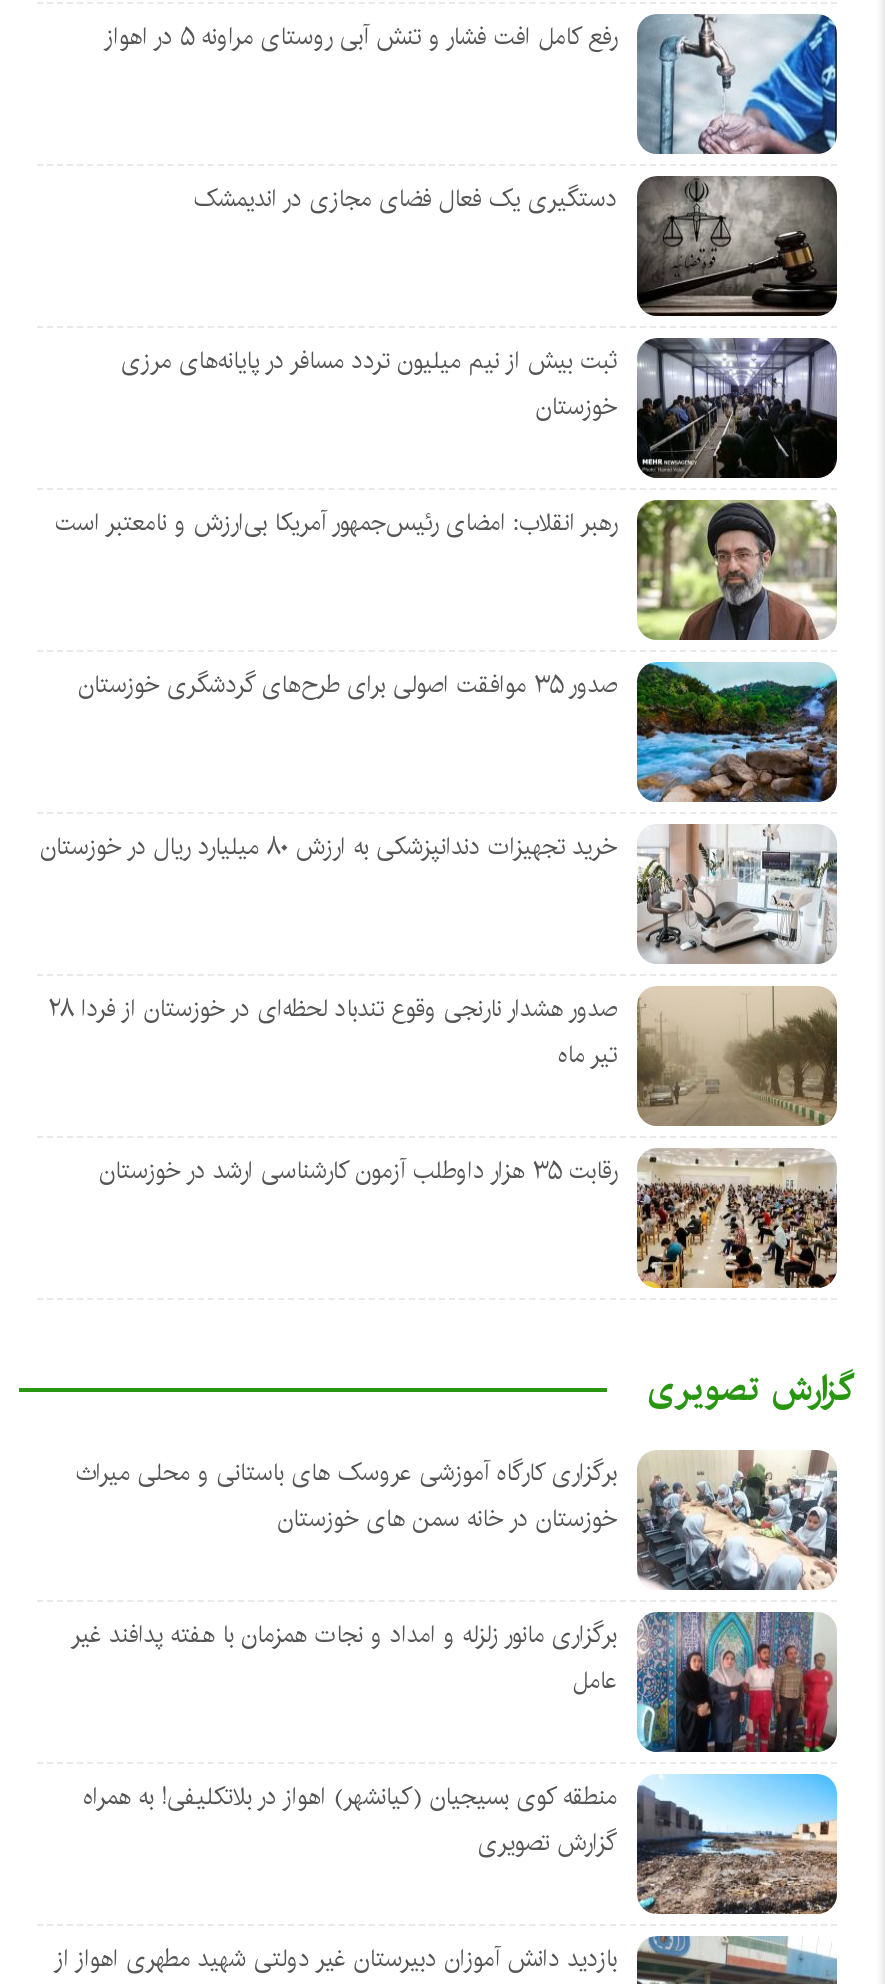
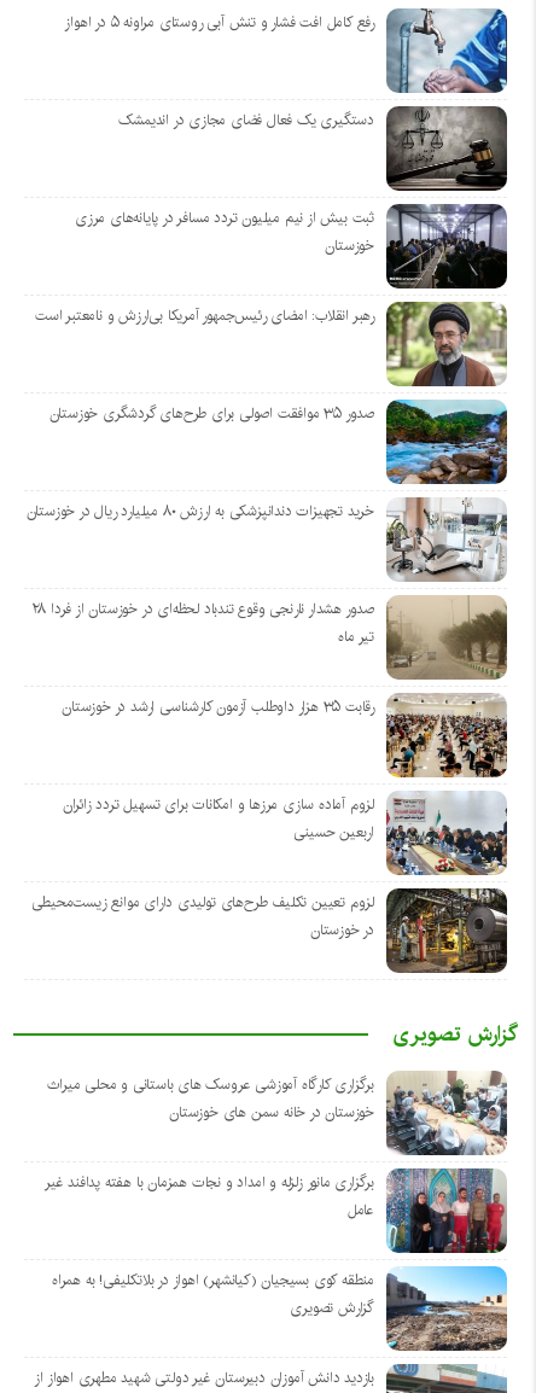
+ [image]
+ لزوم آماده سازی مرز‌ها و امکانات برای تسهیل تردد زائران
+ اربعین حسینی
+ لزوم تعیین تکلیف طرح‌های تولیدی دارای موانع زیست‌محیطی
+ در خوزستان

+ [image]
